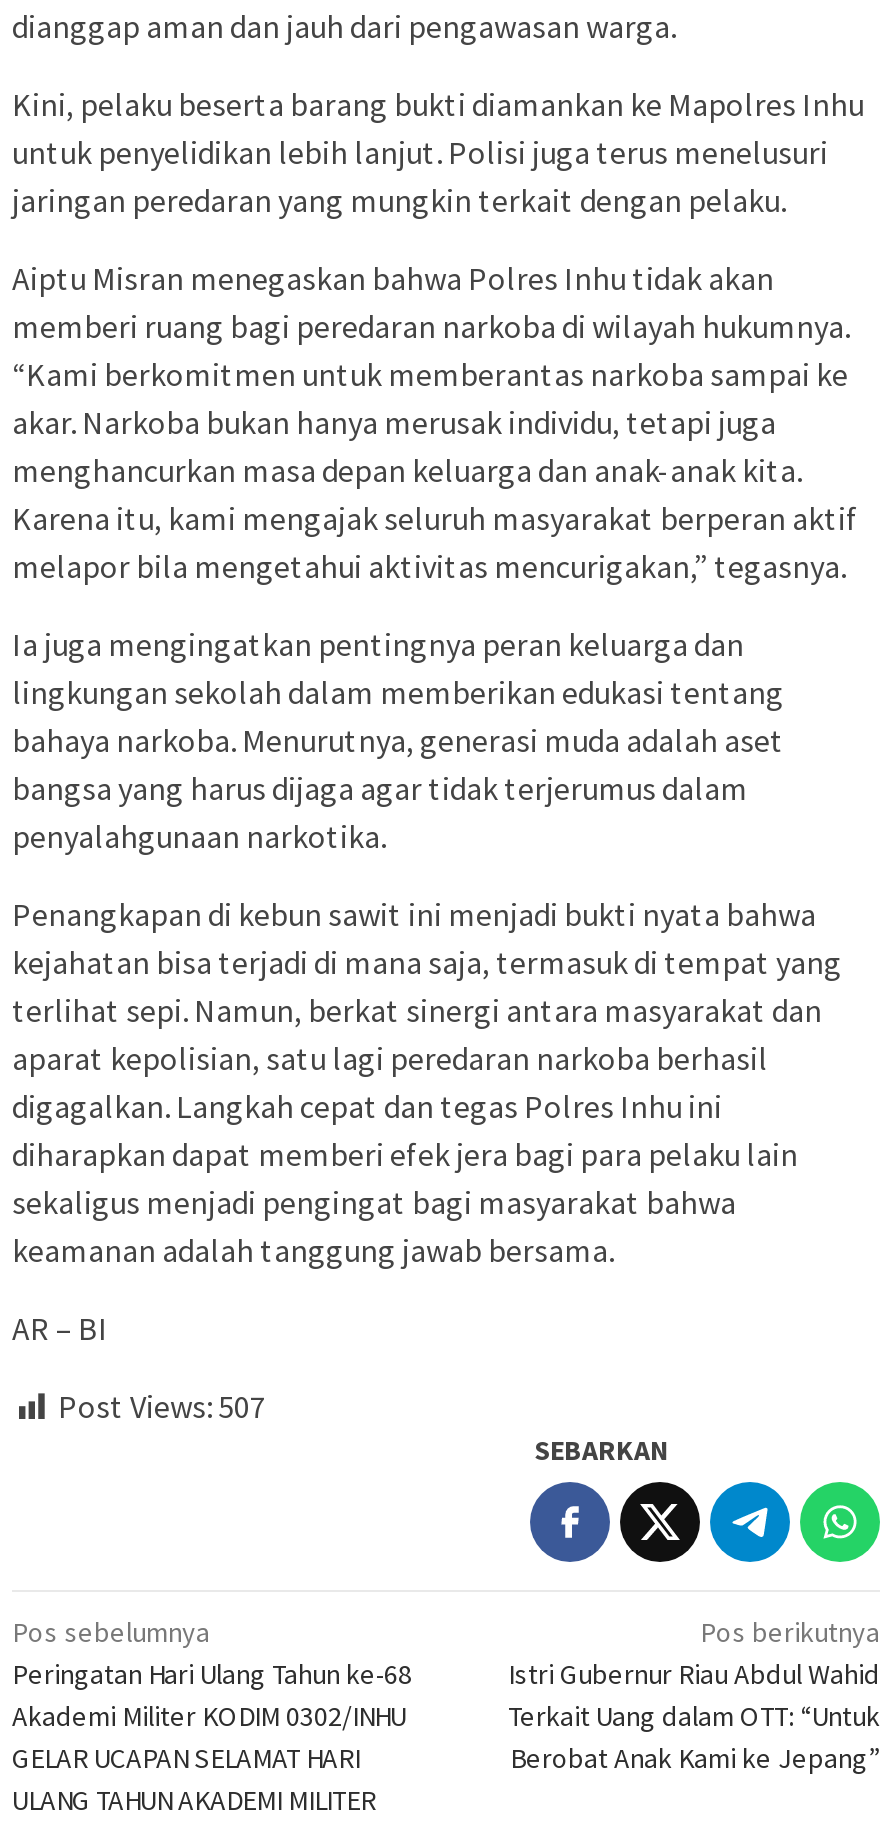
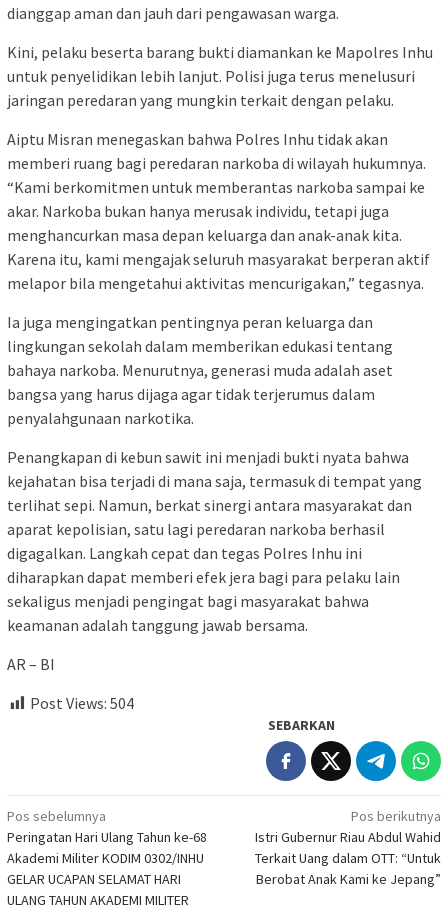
- Post Views: 507
+ Post Views: 504
